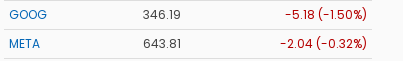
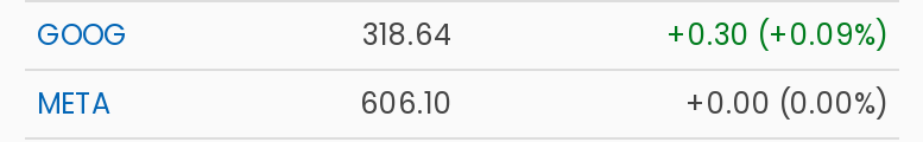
- 346.19
+ 318.64

- -5.18 (-1.50%)
+ +0.30 (+0.09%)

- 643.81
+ 606.10

- -2.04 (-0.32%)
+ +0.00 (0.00%)
